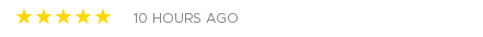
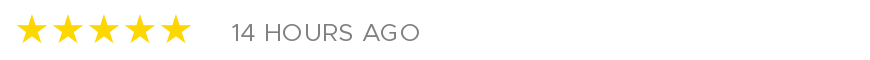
- 10 HOURS AGO
+ 14 HOURS AGO
